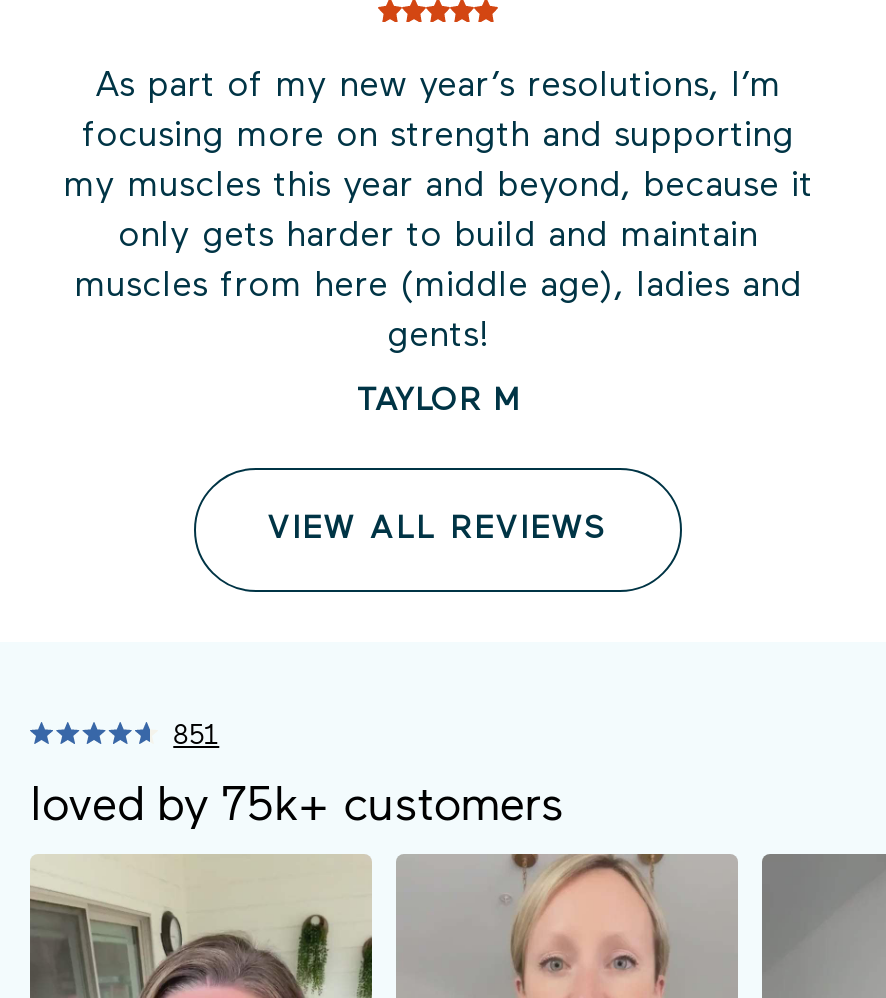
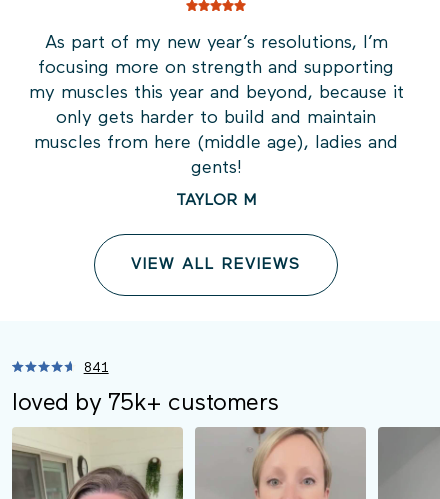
- 851
+ 841
